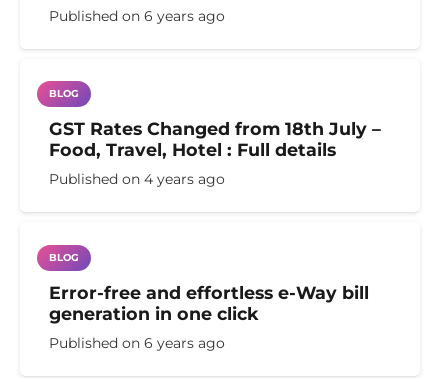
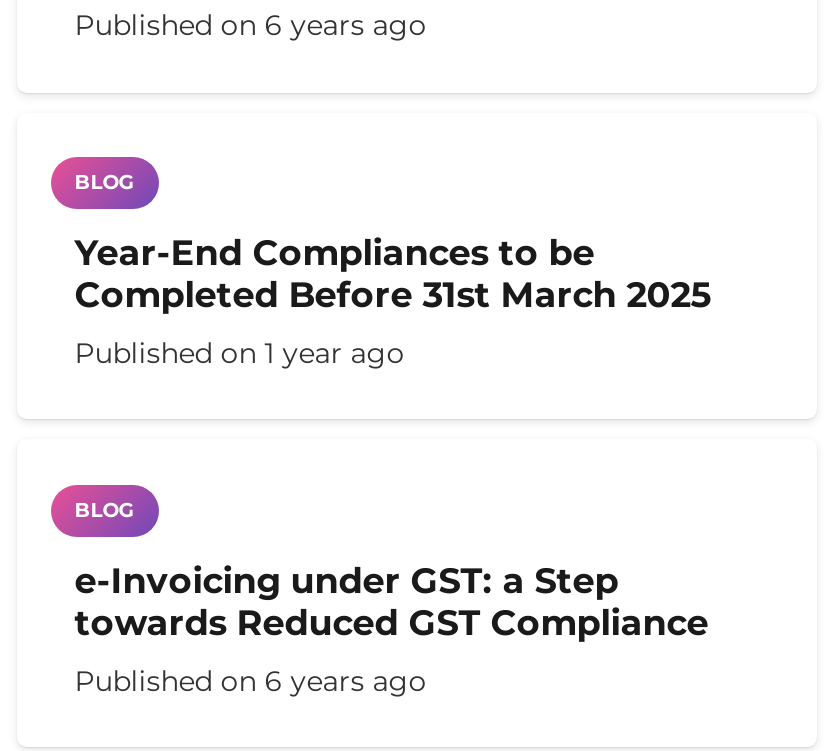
- GST Rates Changed from 18th July –
- Food, Travel, Hotel : Full details
+ Year-End Compliances to be
+ Completed Before 31st March 2025

- Published on 4 years ago
+ Published on 1 year ago

- Error-free and effortless e-Way bill
- generation in one click
+ e-Invoicing under GST: a Step
+ towards Reduced GST Compliance
